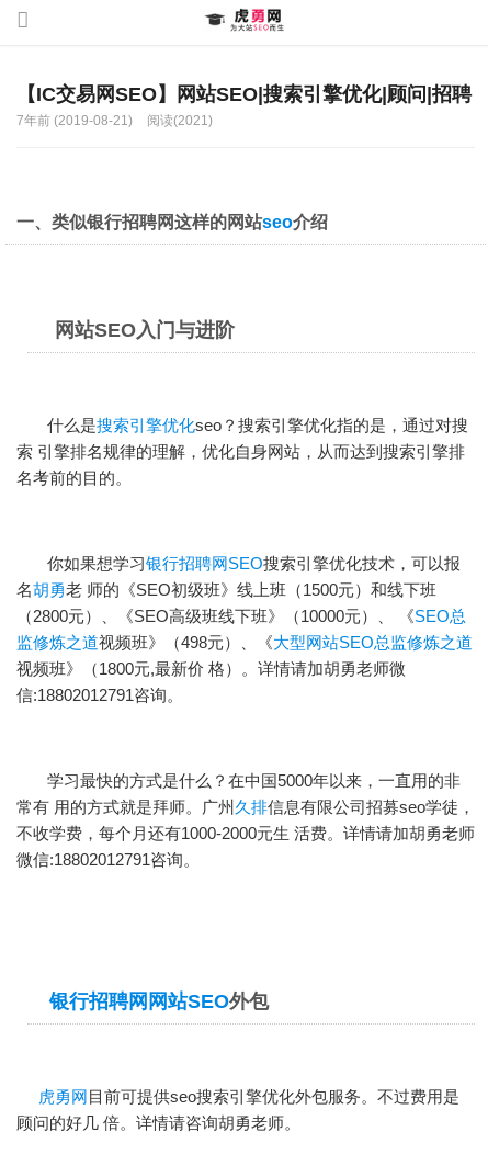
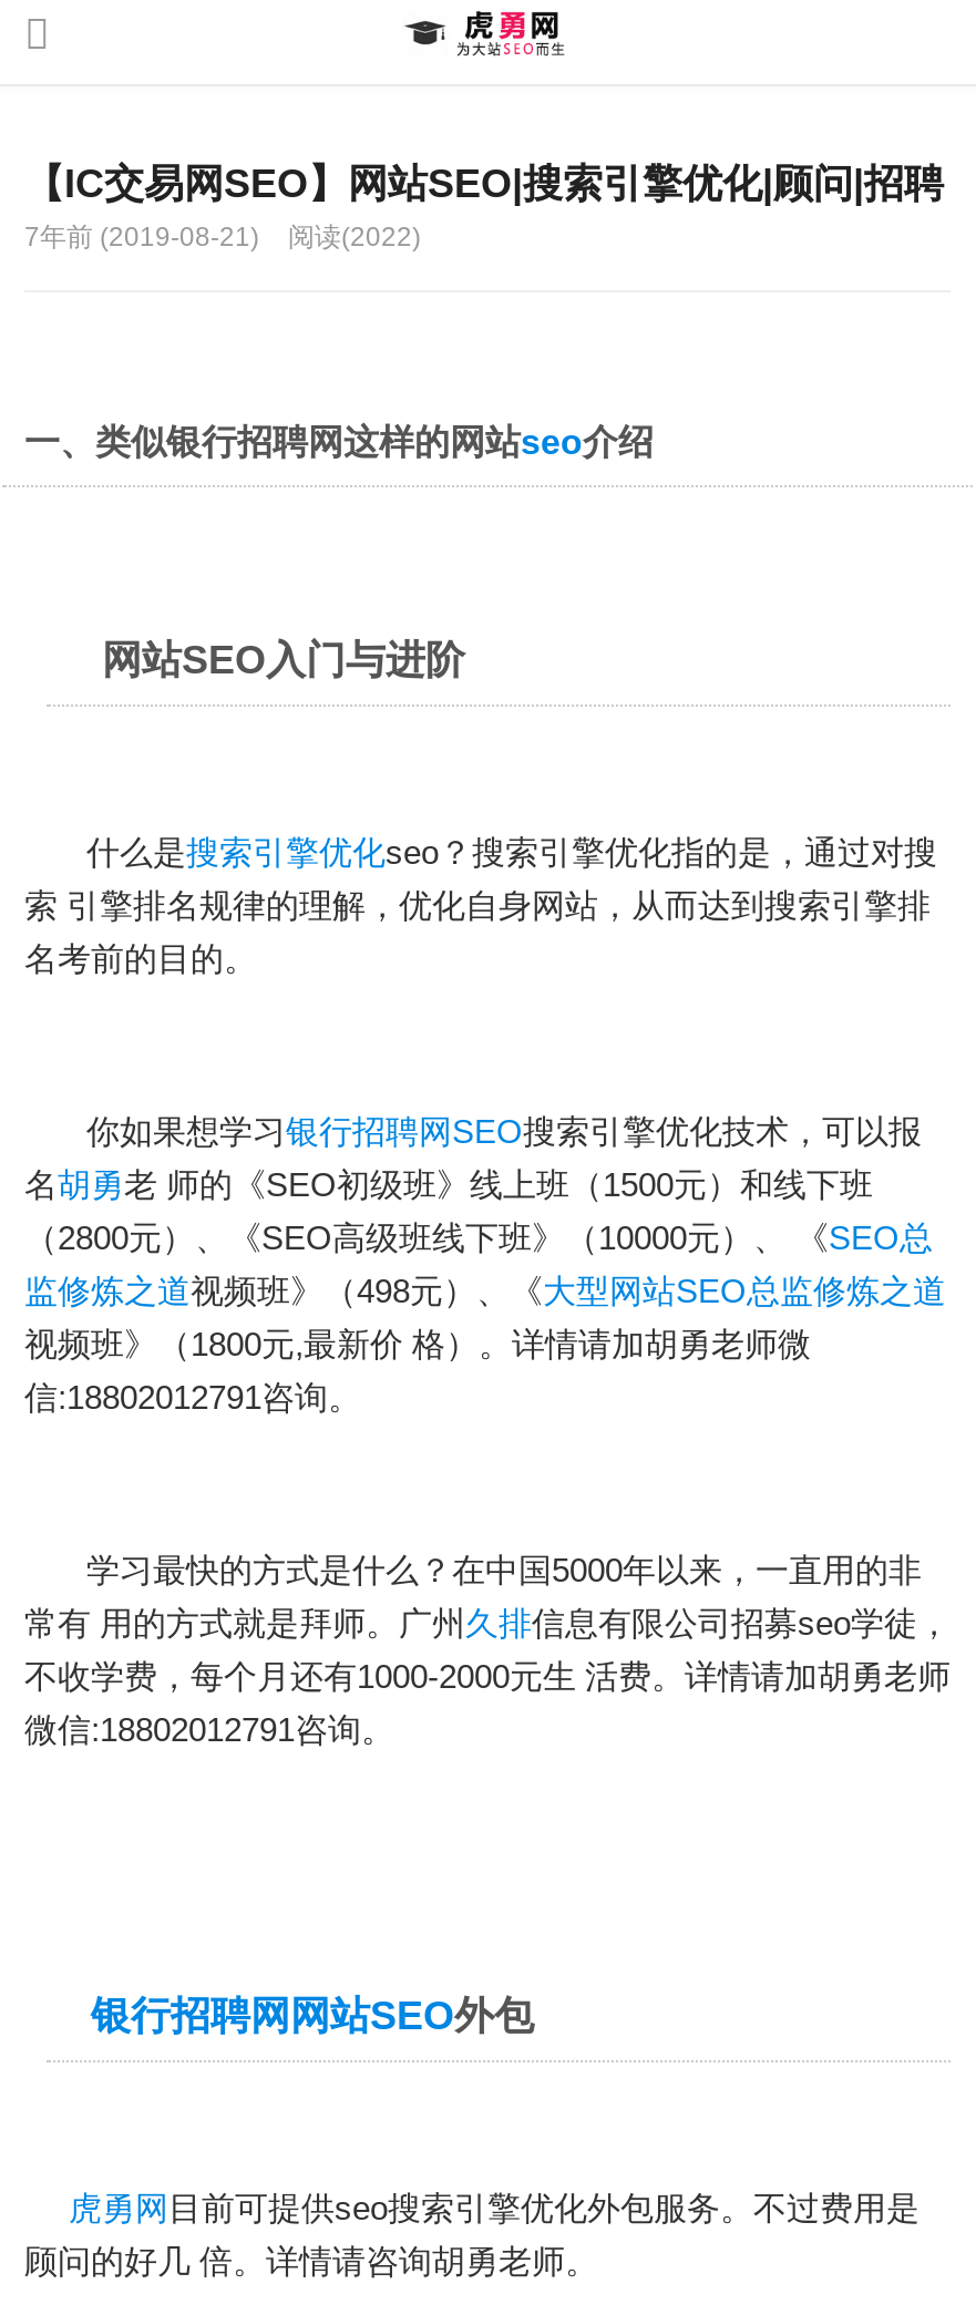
- 7年前 (2019-08-21) 阅读(2021)
+ 7年前 (2019-08-21) 阅读(2022)
